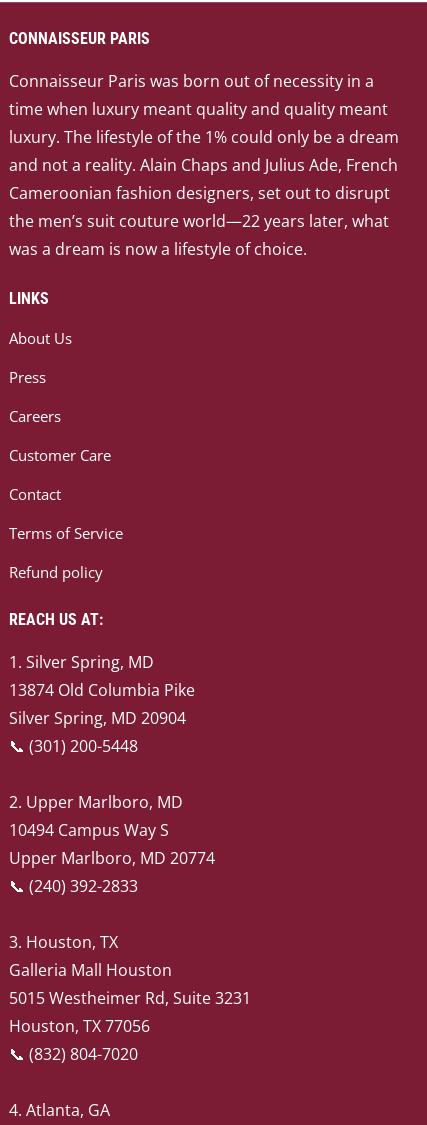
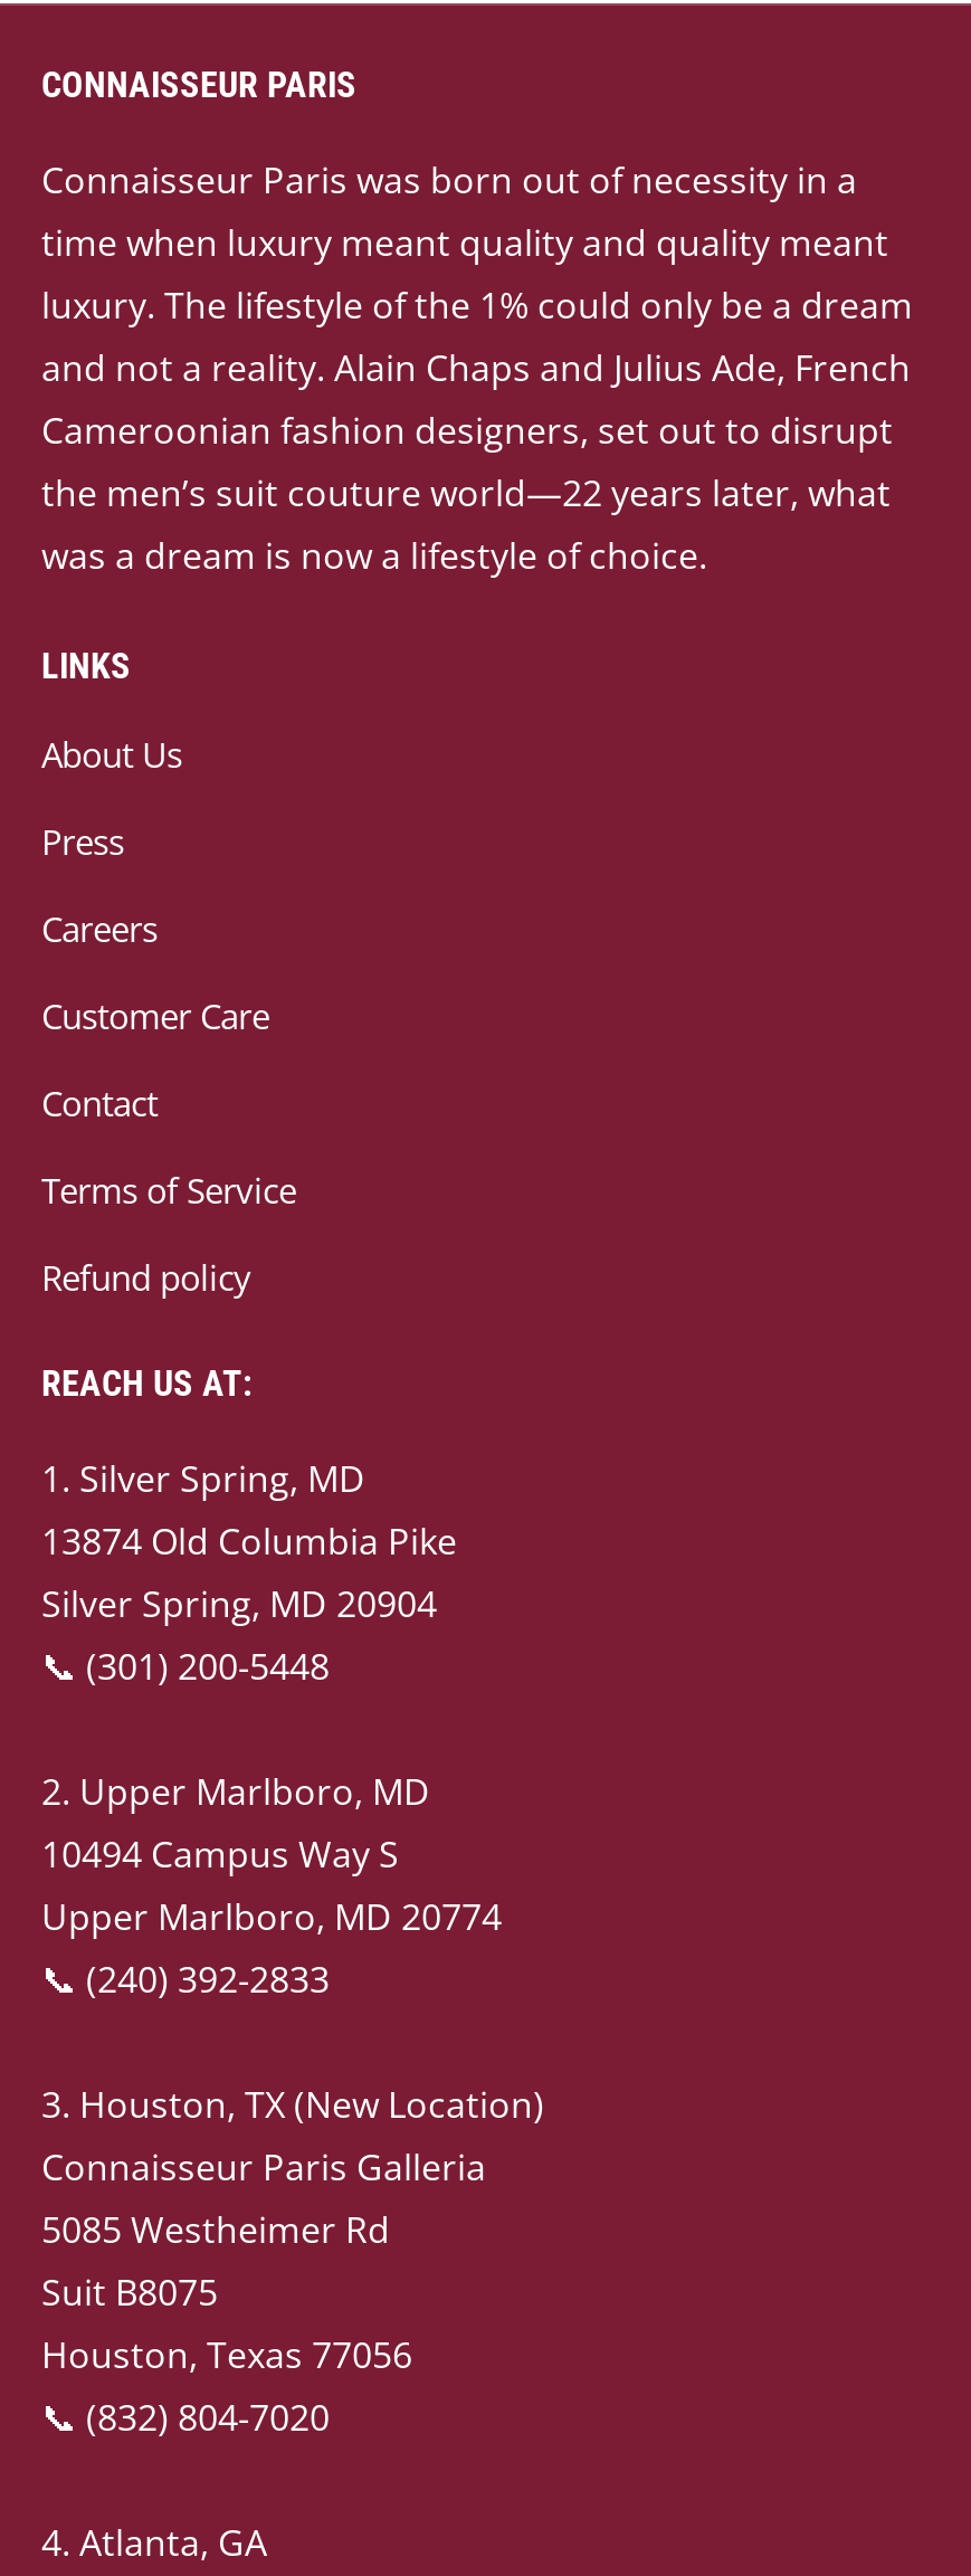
- 3. Houston, TX
- Galleria Mall Houston
- 5015 Westheimer Rd, Suite 3231
- Houston, TX 77056
+ 3. Houston, TX (New Location)
+ Connaisseur Paris Galleria
+ 5085 Westheimer Rd
+ Suit B8075
+ Houston, Texas 77056
